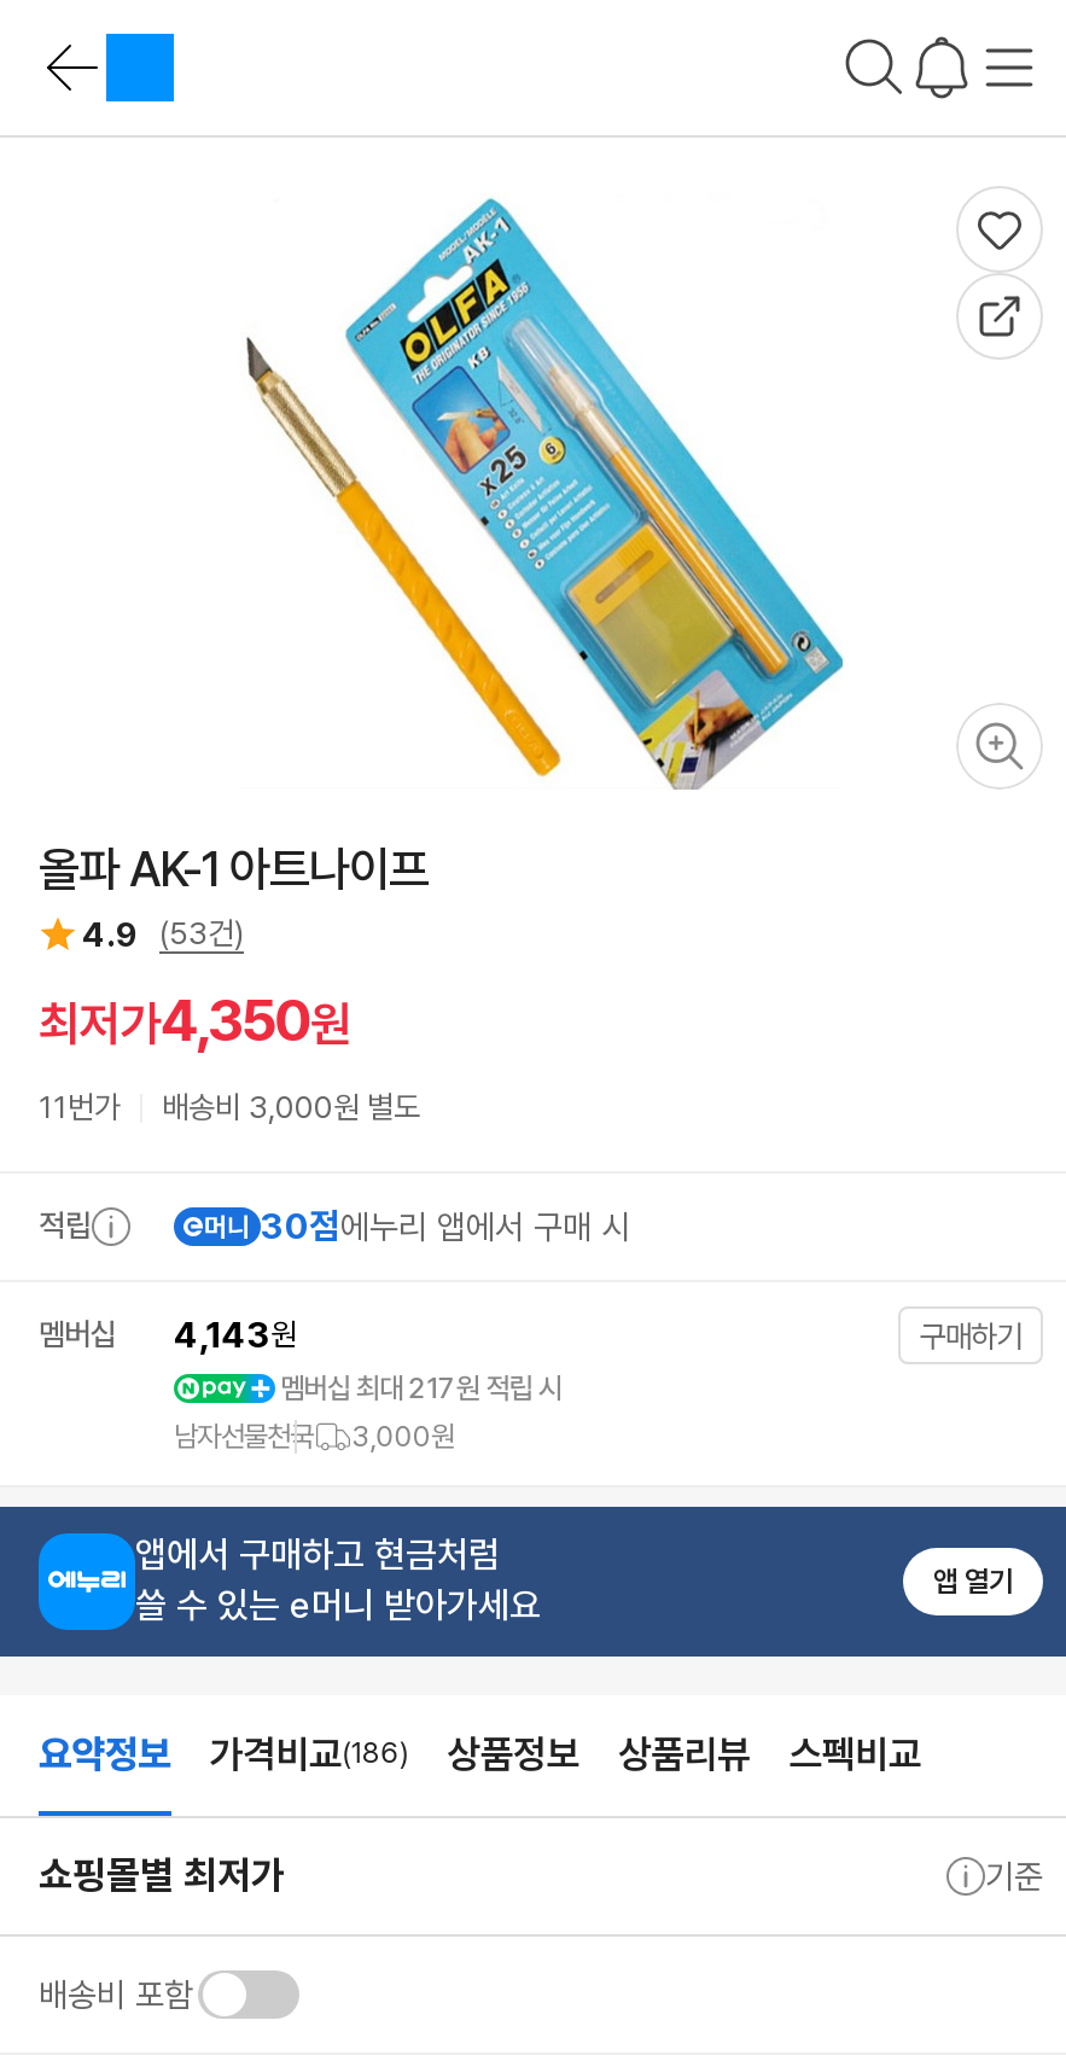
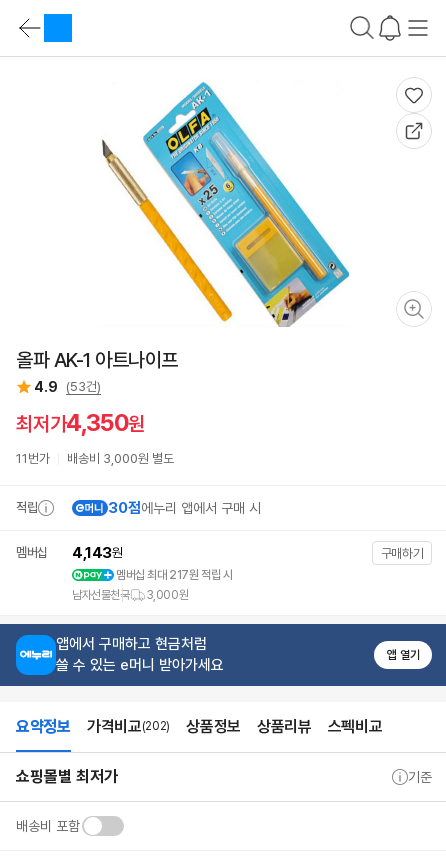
- 가격비교(186)
+ 가격비교(202)
